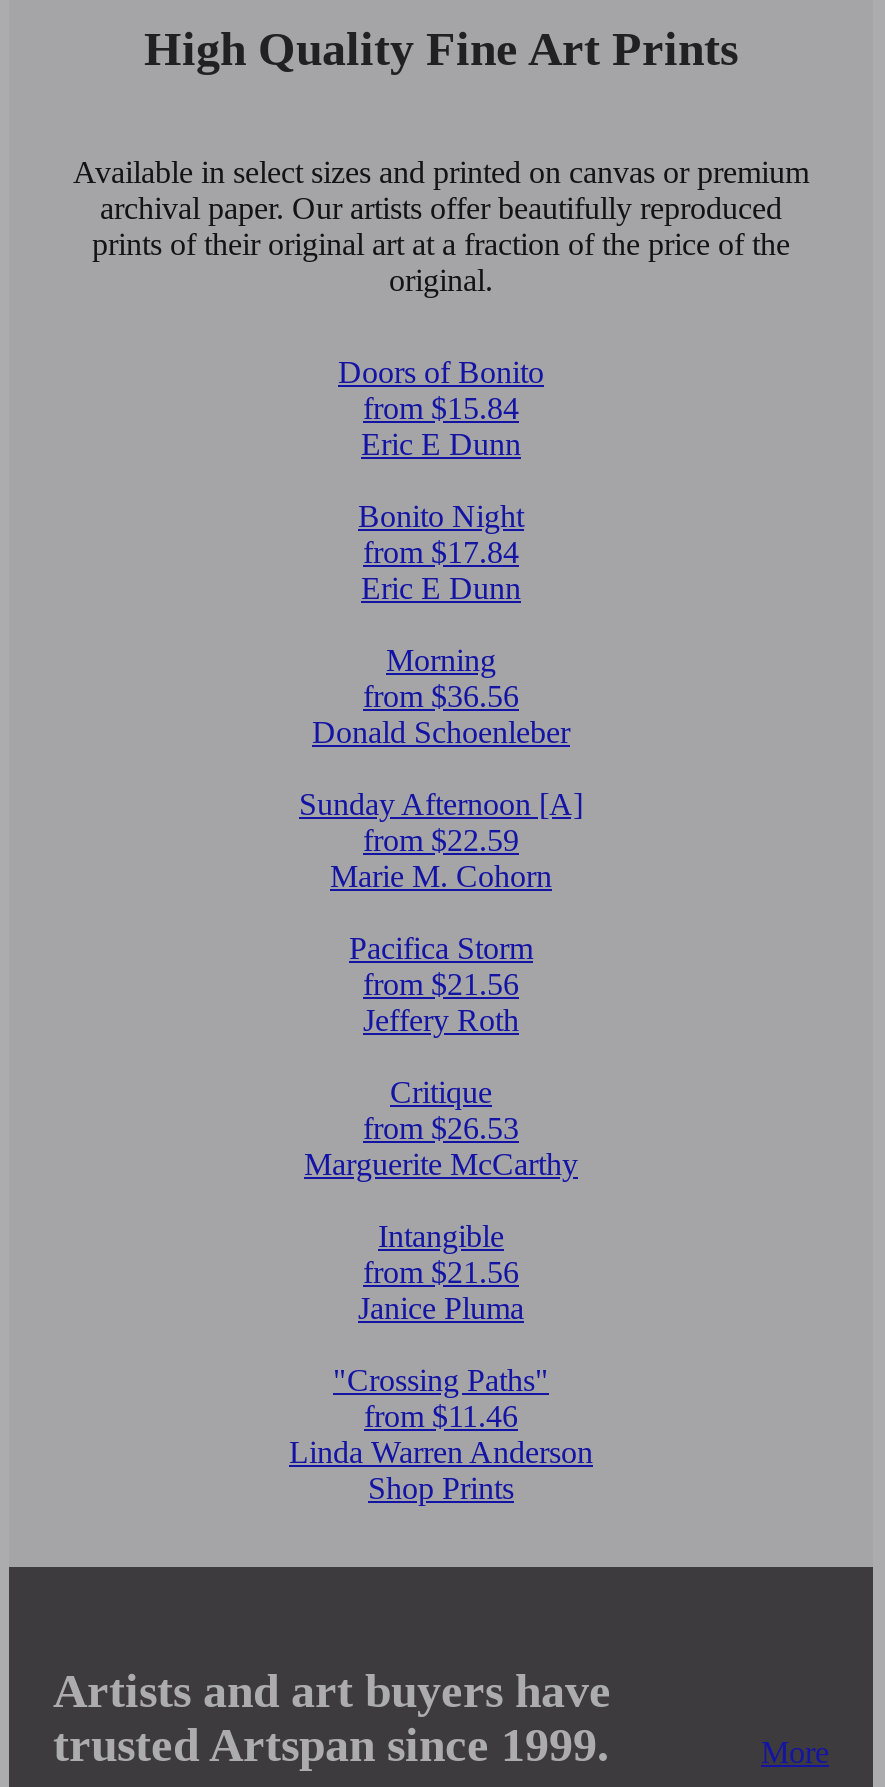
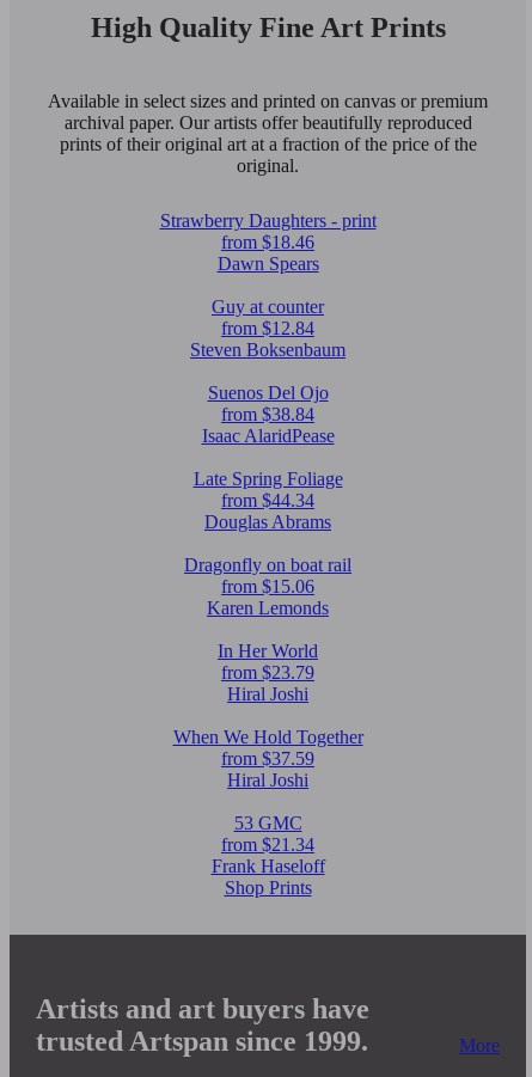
- Doors of Bonito
- from $15.84
- Eric E Dunn
+ Strawberry Daughters - print
+ from $18.46
+ Dawn Spears

- Bonito Night
- from $17.84
- Eric E Dunn
+ Guy at counter
+ from $12.84
+ Steven Boksenbaum

- Morning
- from $36.56
- Donald Schoenleber
+ Suenos Del Ojo
+ from $38.84
+ Isaac AlaridPease

- Sunday Afternoon [A]
- from $22.59
- Marie M. Cohorn
+ Late Spring Foliage
+ from $44.34
+ Douglas Abrams

- Pacifica Storm
- from $21.56
- Jeffery Roth
+ Dragonfly on boat rail
+ from $15.06
+ Karen Lemonds

- Critique
- from $26.53
- Marguerite McCarthy
+ In Her World
+ from $23.79
+ Hiral Joshi

- Intangible
- from $21.56
- Janice Pluma
+ When We Hold Together
+ from $37.59
+ Hiral Joshi

- "Crossing Paths"
- from $11.46
- Linda Warren Anderson
+ 53 GMC
+ from $21.34
+ Frank Haseloff
